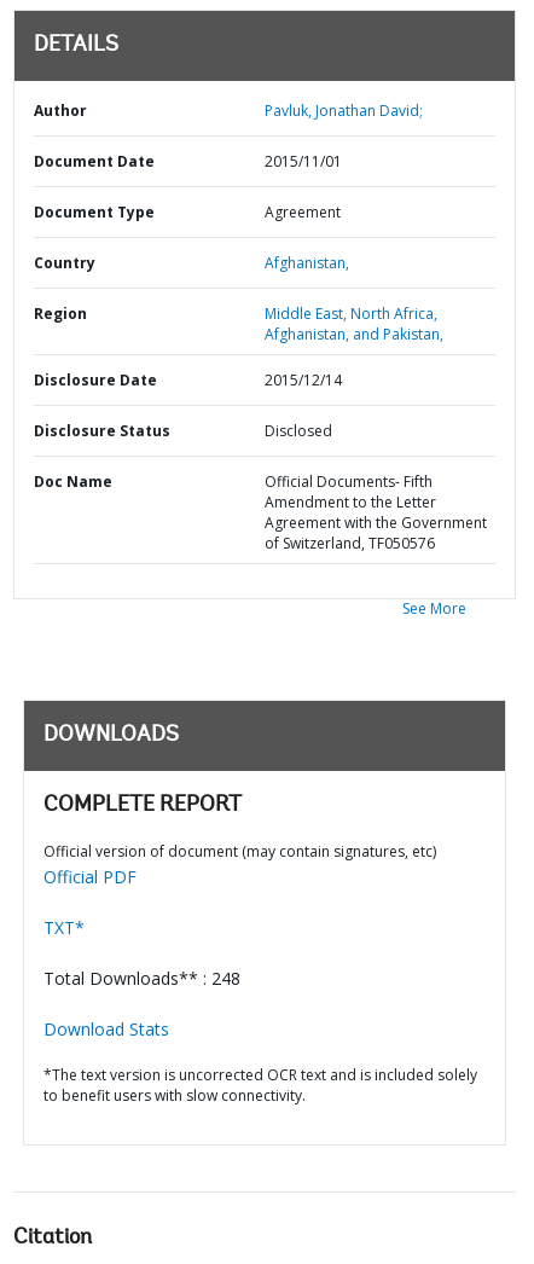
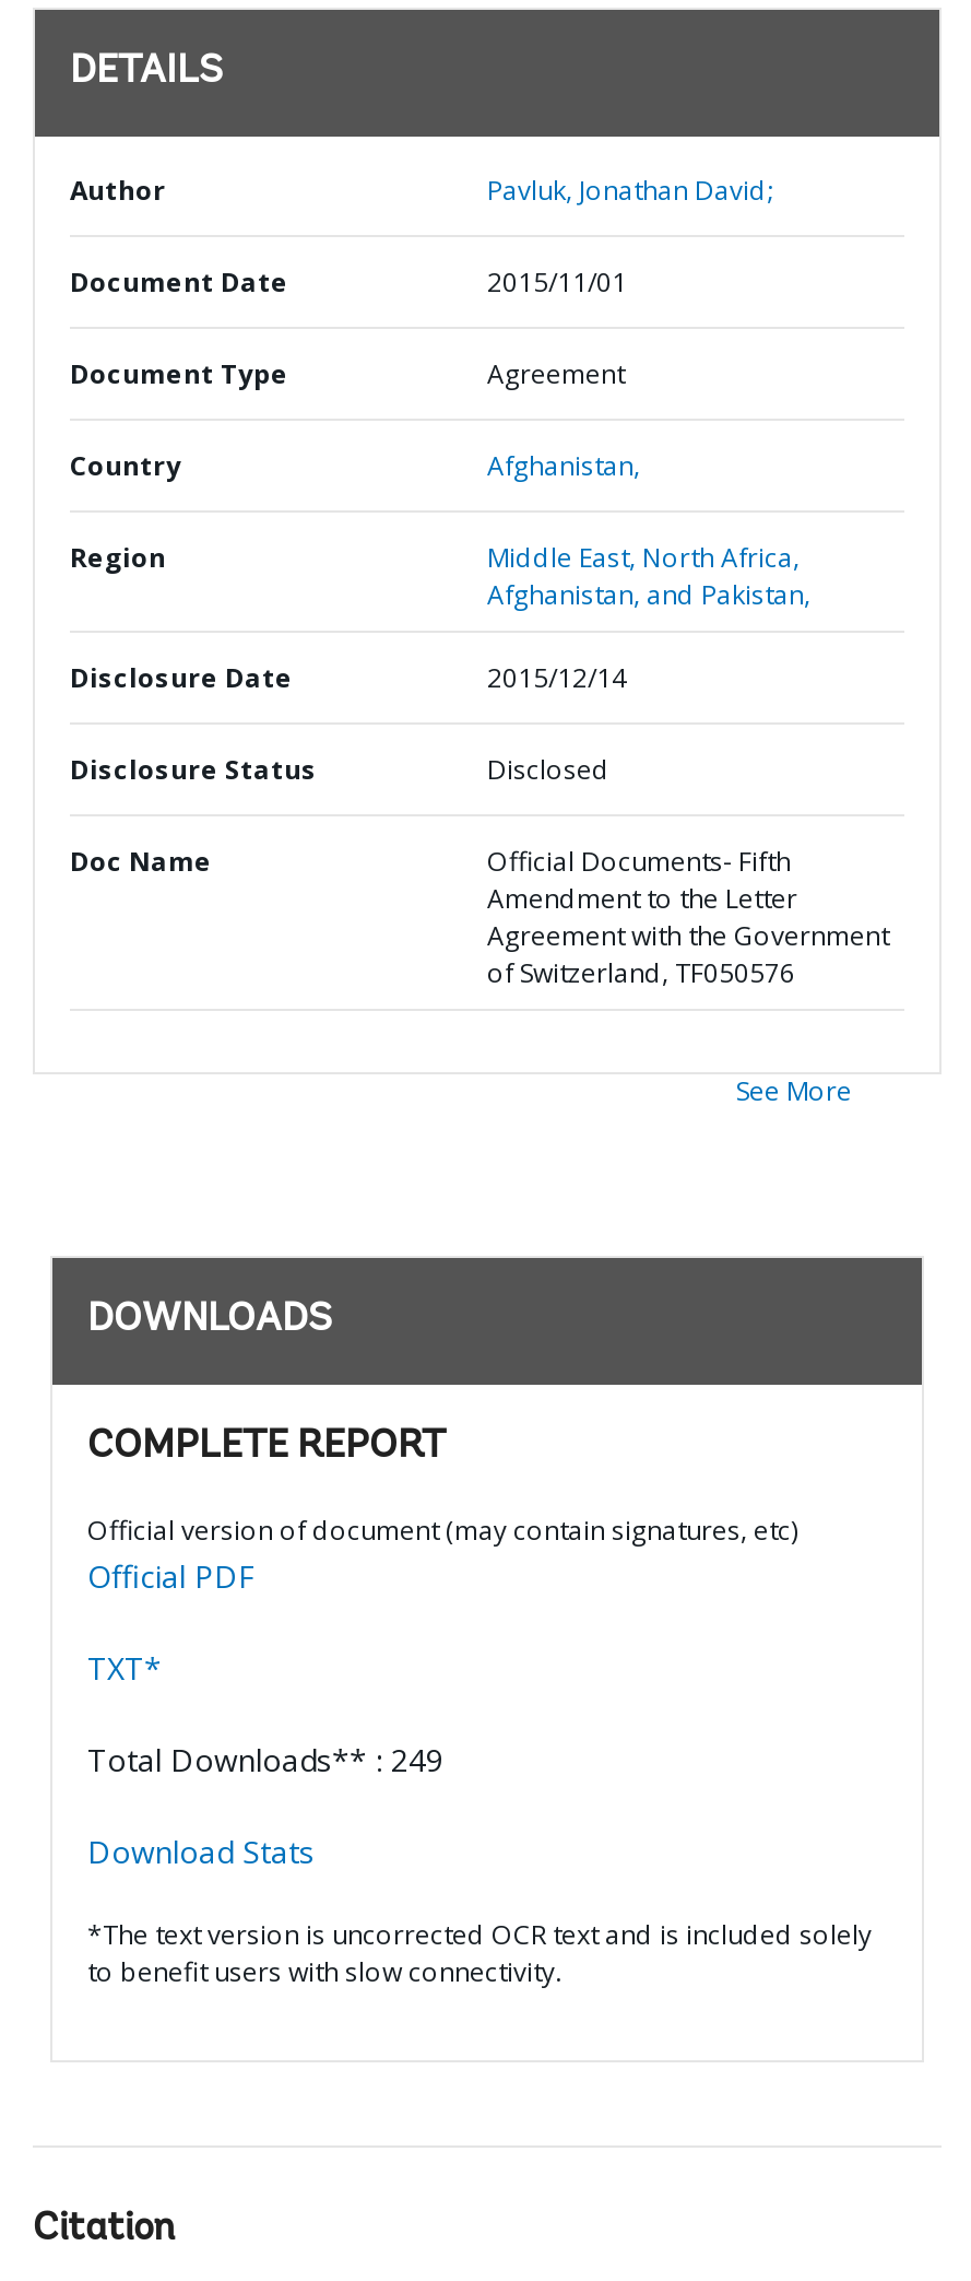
- Total Downloads** : 248
+ Total Downloads** : 249
